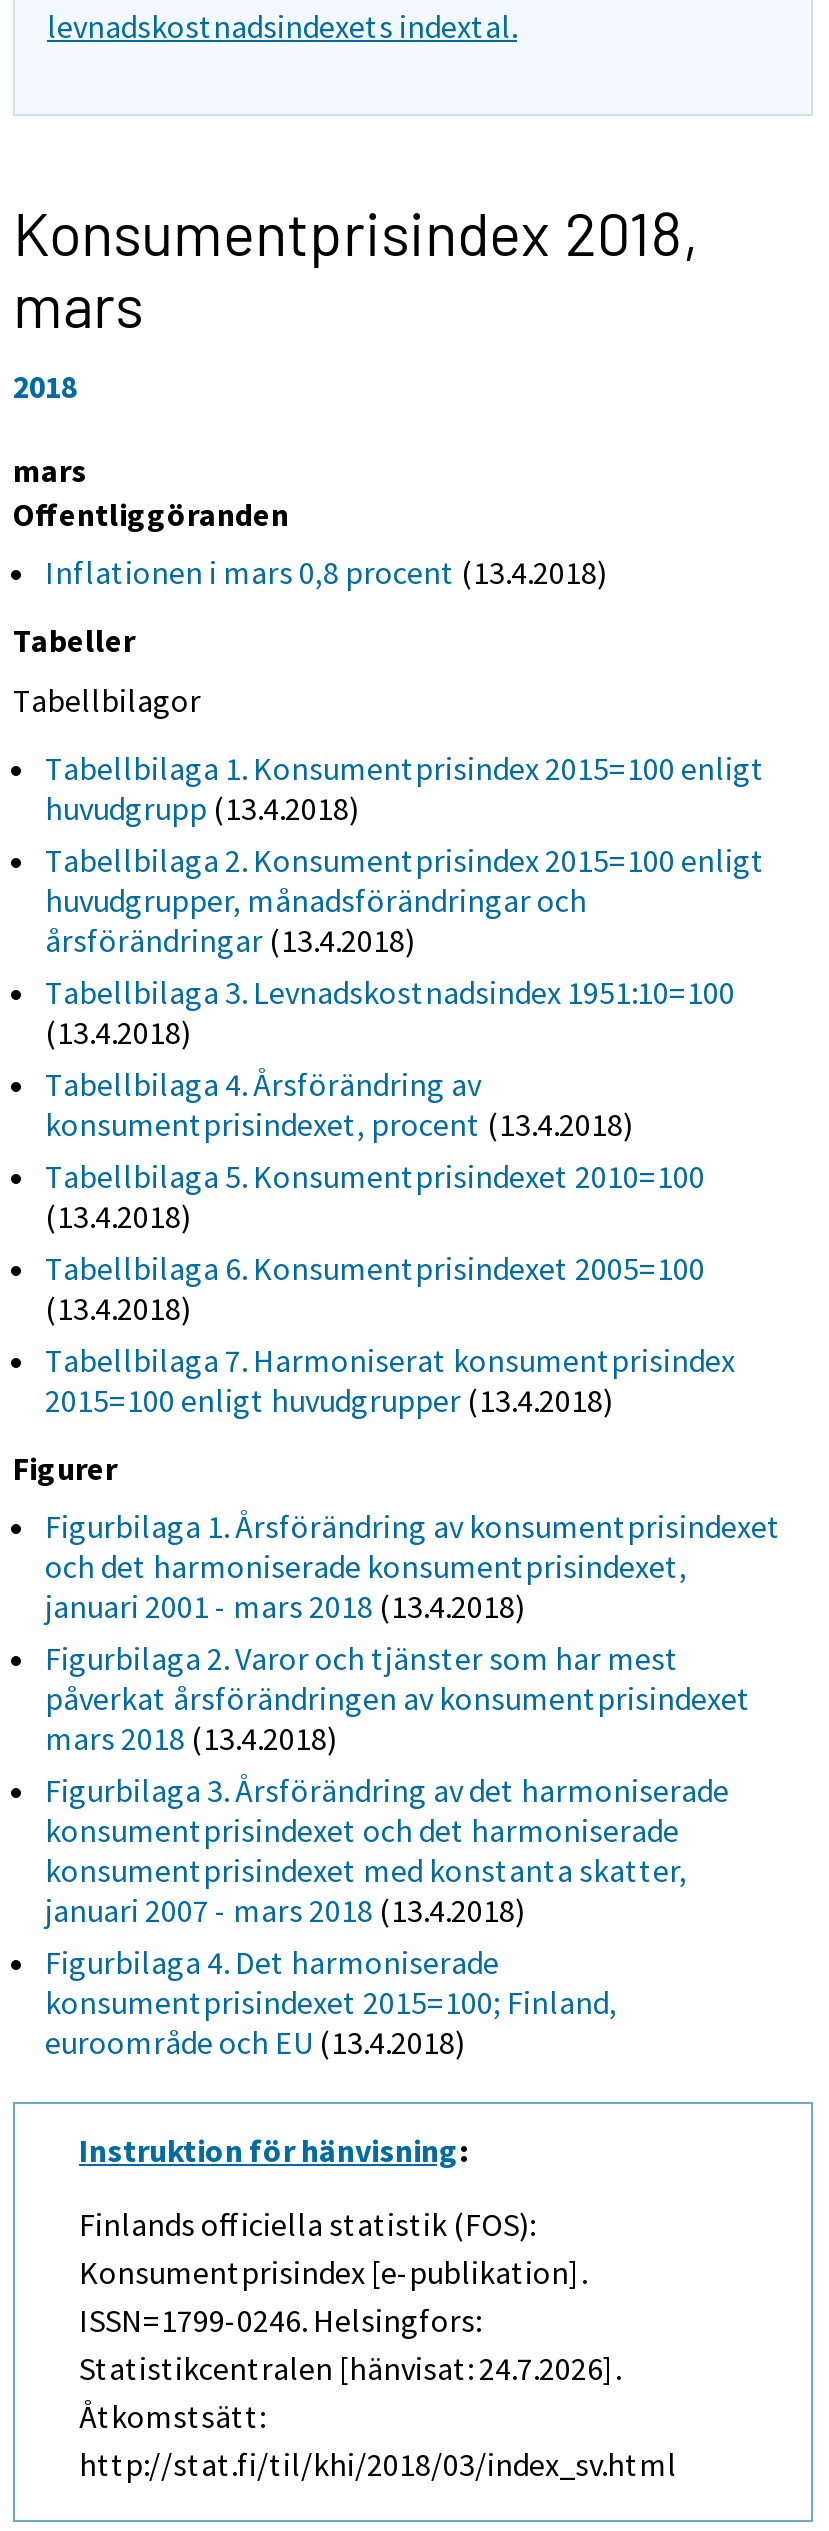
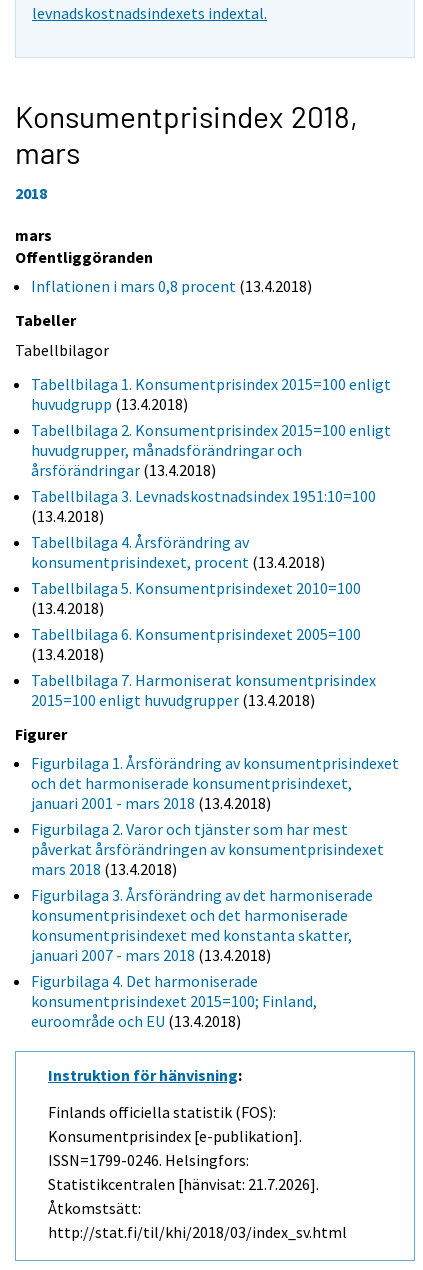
- Statistikcentralen [hänvisat: 24.7.2026].
+ Statistikcentralen [hänvisat: 21.7.2026].
